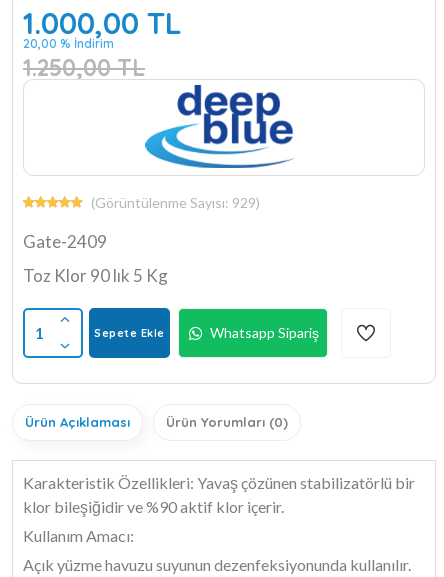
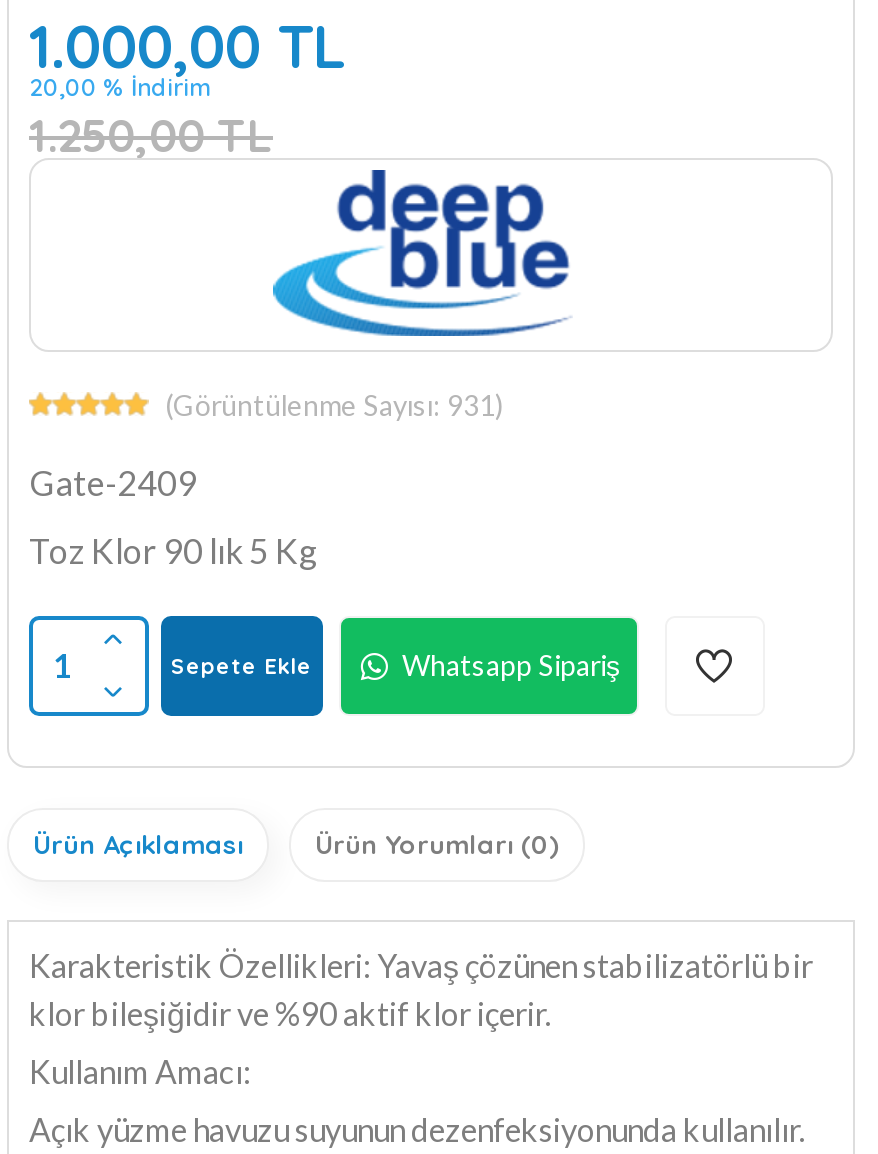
- (Görüntülenme Sayısı: 929)
+ (Görüntülenme Sayısı: 931)
